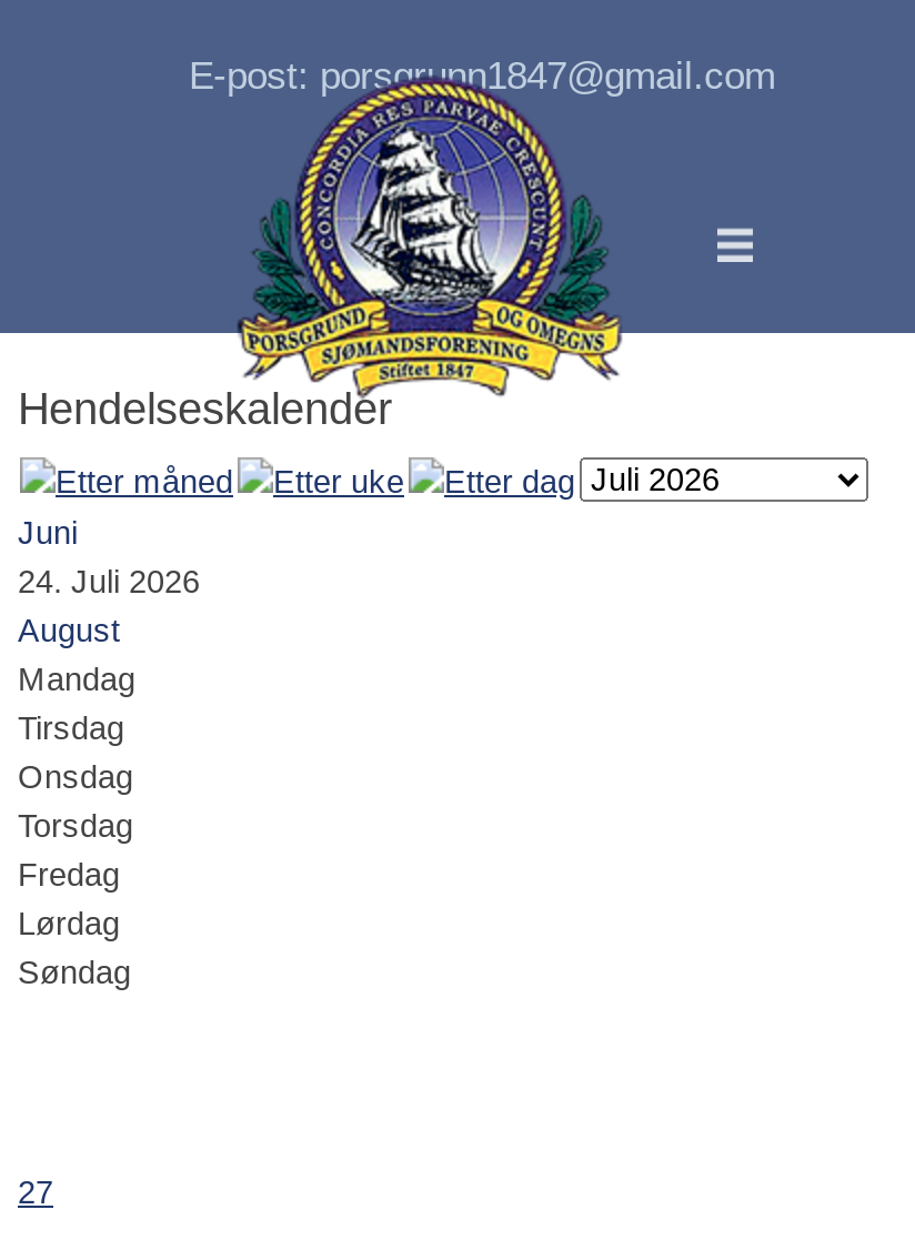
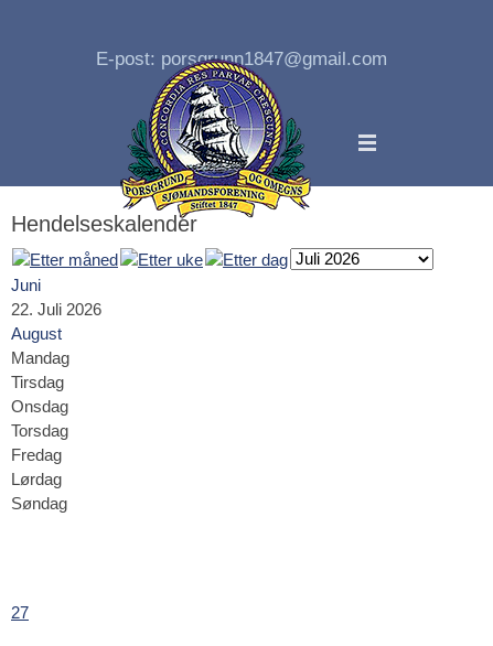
- 24. Juli 2026
+ 22. Juli 2026
